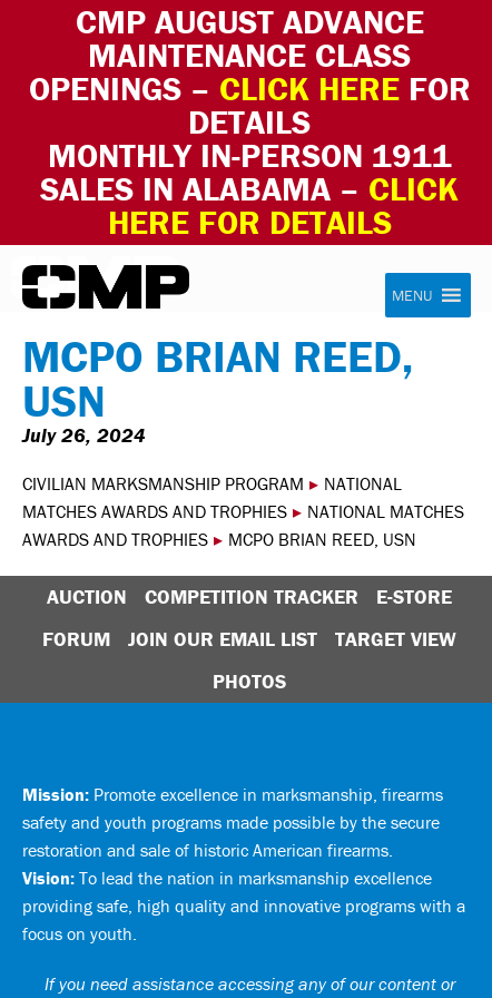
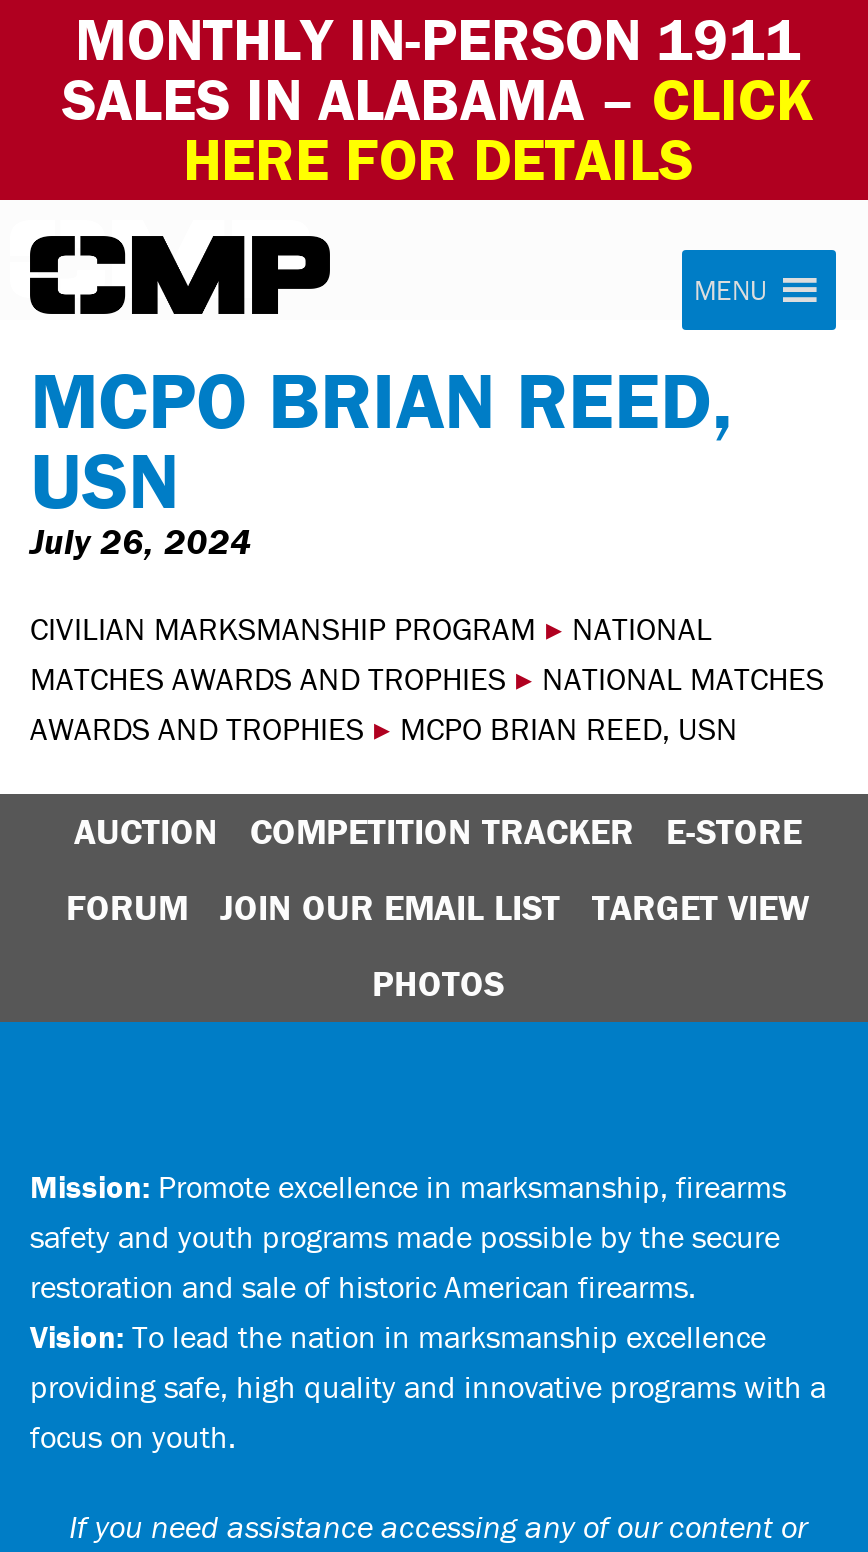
- CMP AUGUST ADVANCE
- MAINTENANCE CLASS
- OPENINGS – CLICK HERE FOR
- DETAILS
